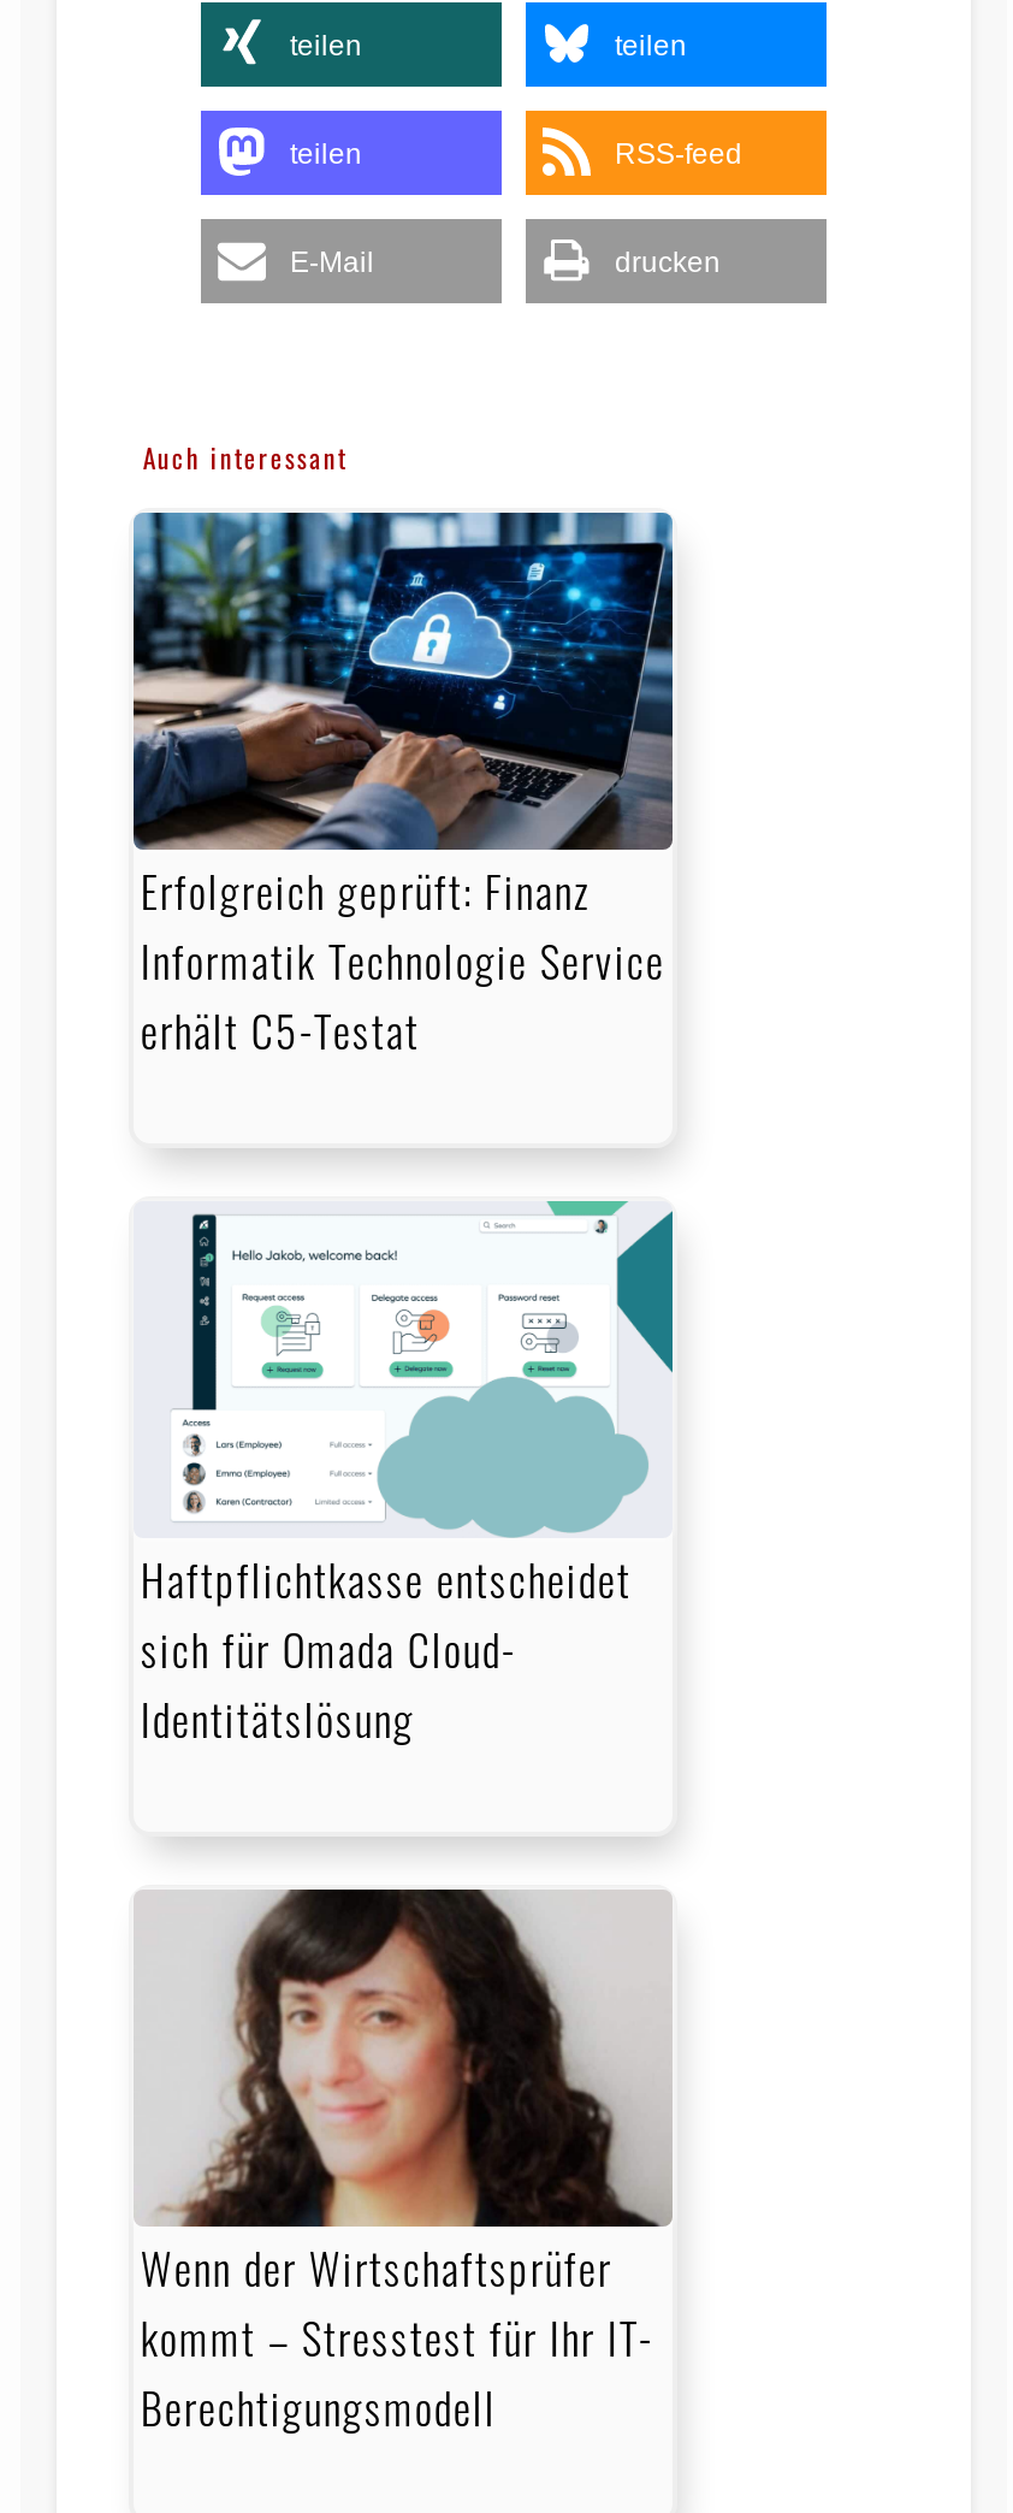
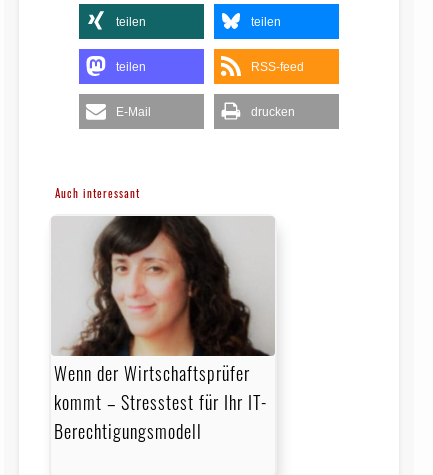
- [image]
- Erfolgreich geprüft: Finanz
- Informatik Technologie Service
- erhält C5-Testat

- [image]
- Haftpflichtkasse entscheidet
- sich für Omada Cloud-
- Identitätslösung
